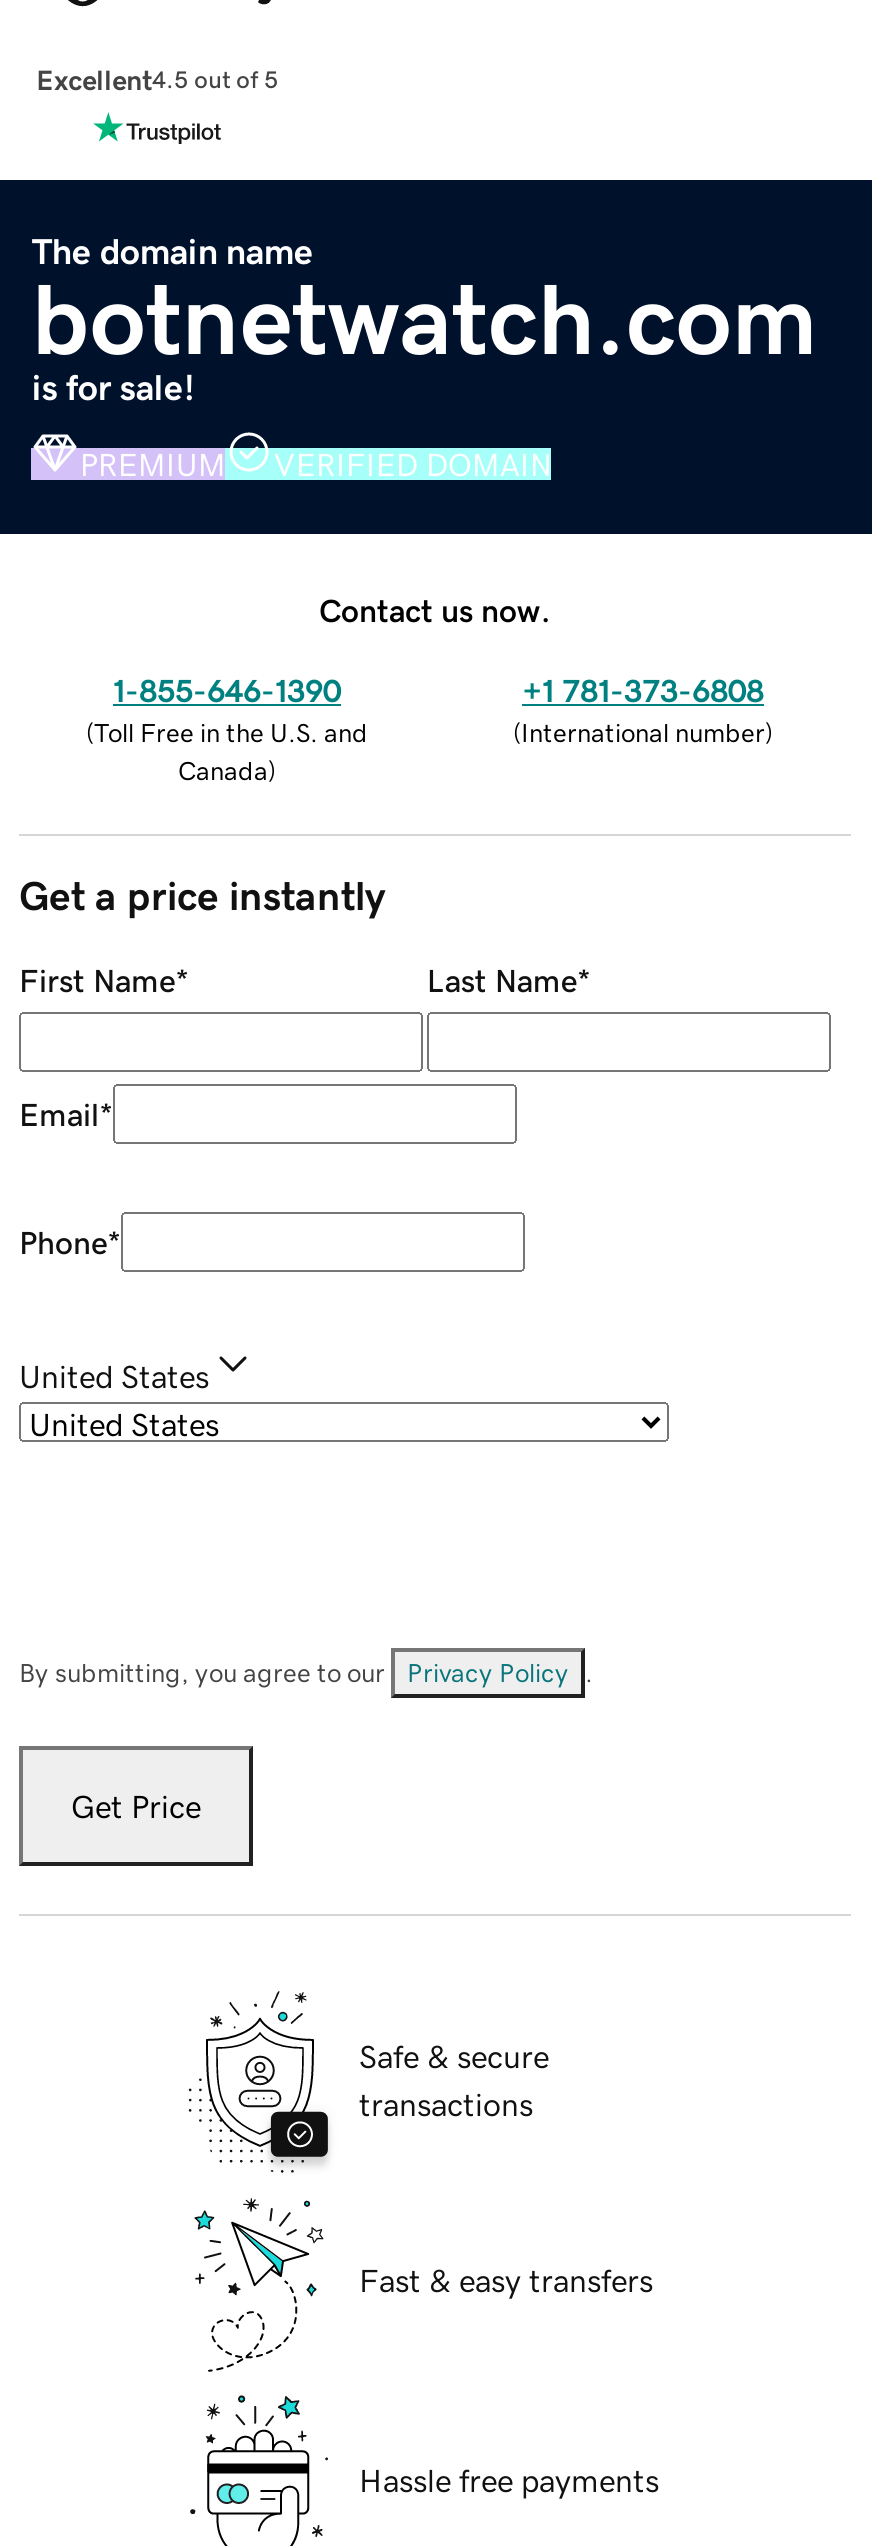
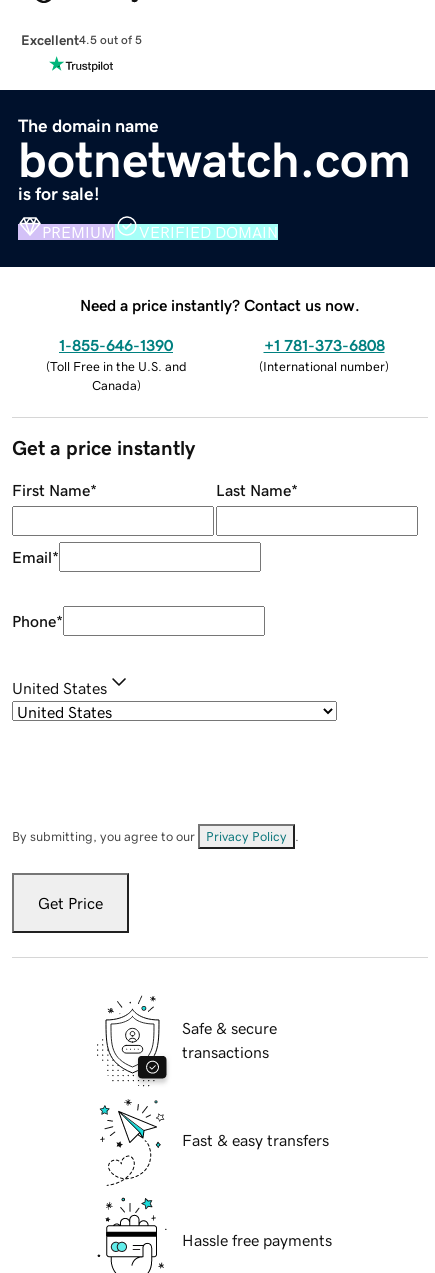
- Contact us now.
+ Need a price instantly? Contact us now.
